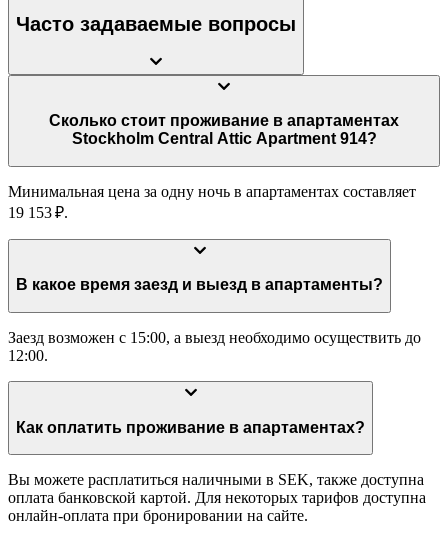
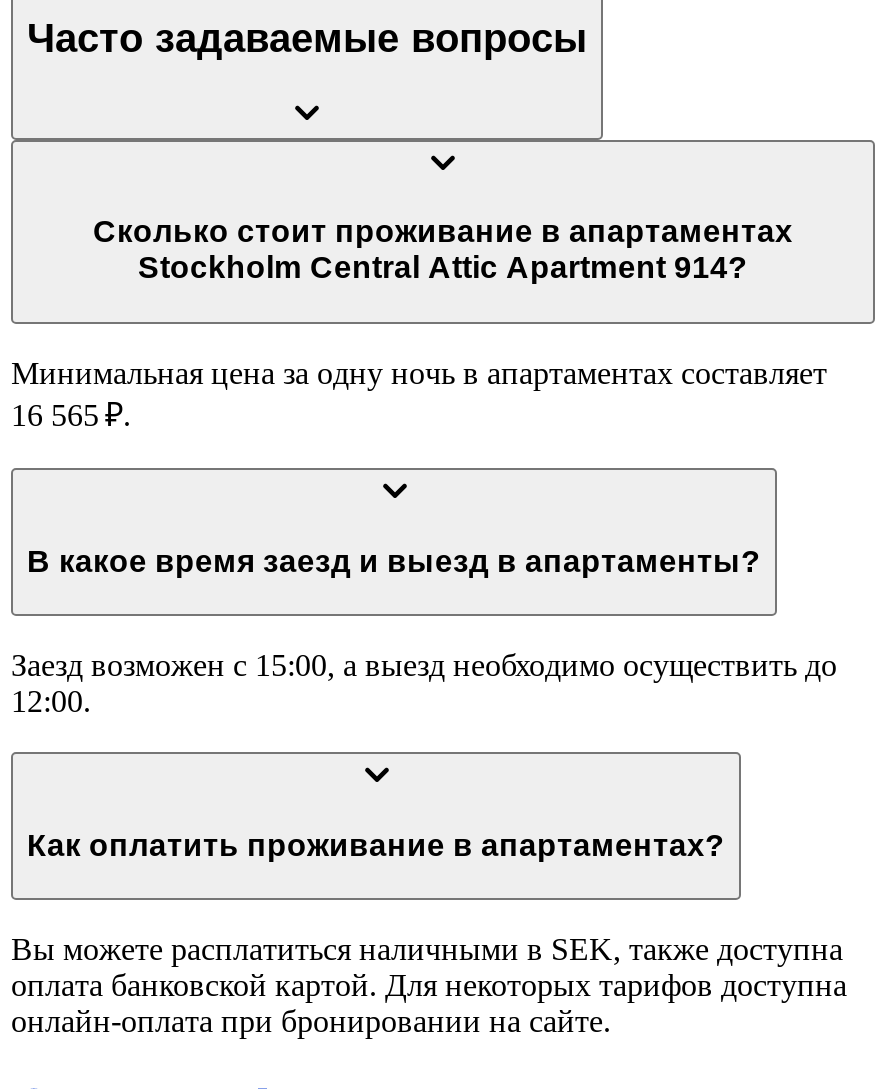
- 19 153 ₽.
+ 16 565 ₽.
